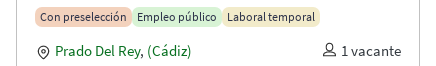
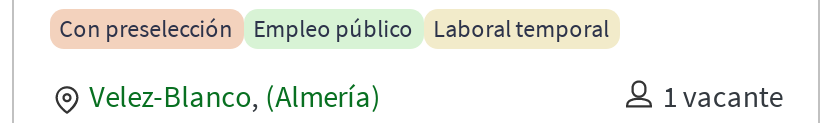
- Prado Del Rey, (Cádiz)
+ Velez-Blanco, (Almería)
